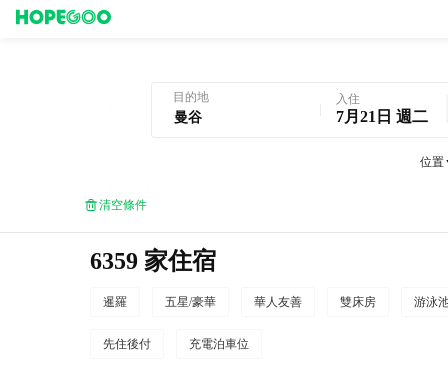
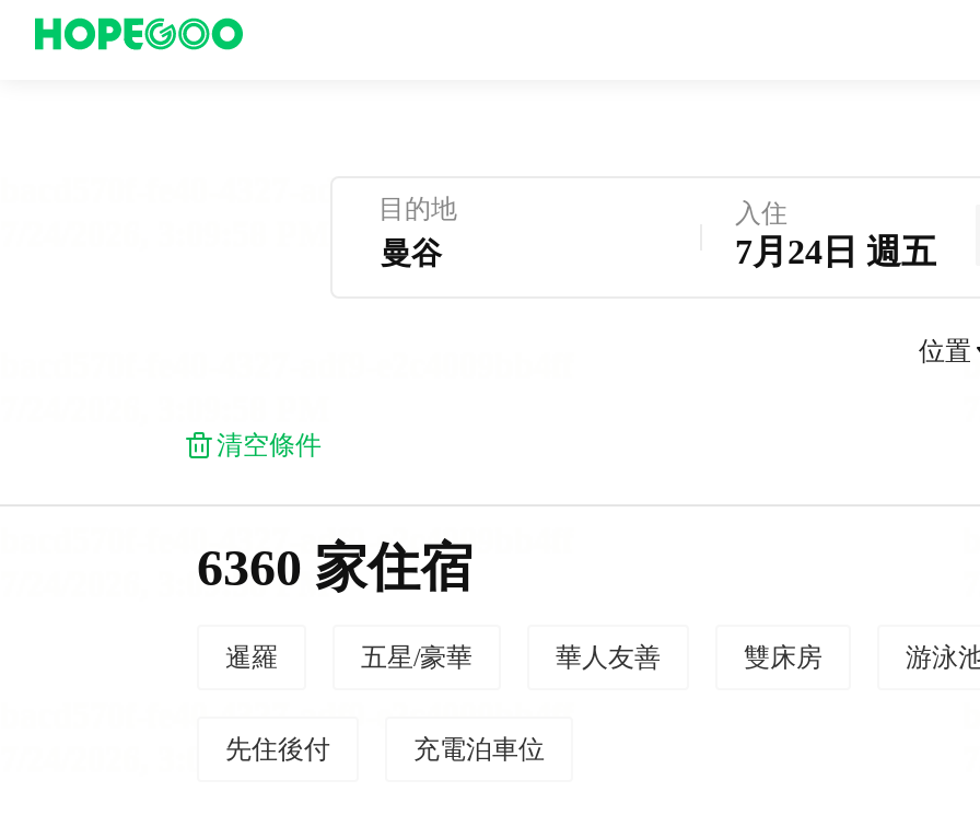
- 7月21日 週二
+ 7月24日 週五

- 6359 家住宿
+ 6360 家住宿
